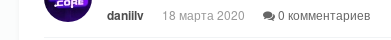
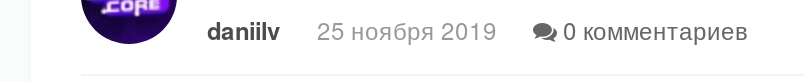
- daniilv 18 марта 2020 0 комментариев
+ daniilv 25 ноября 2019 0 комментариев
